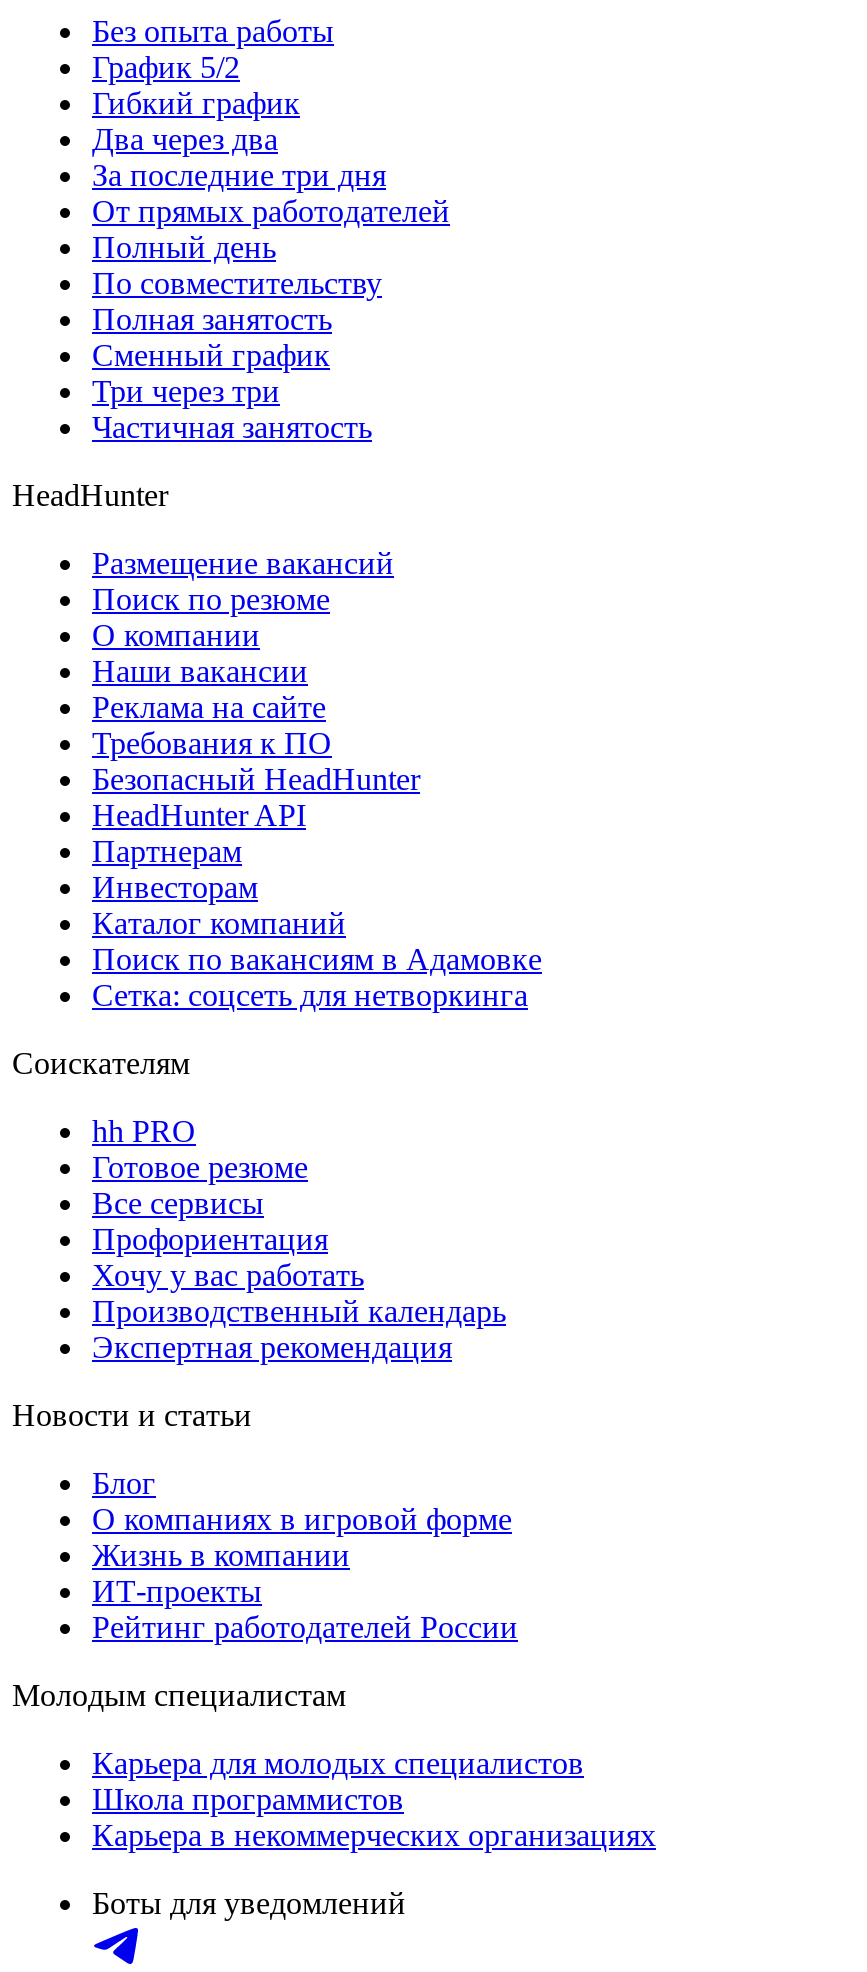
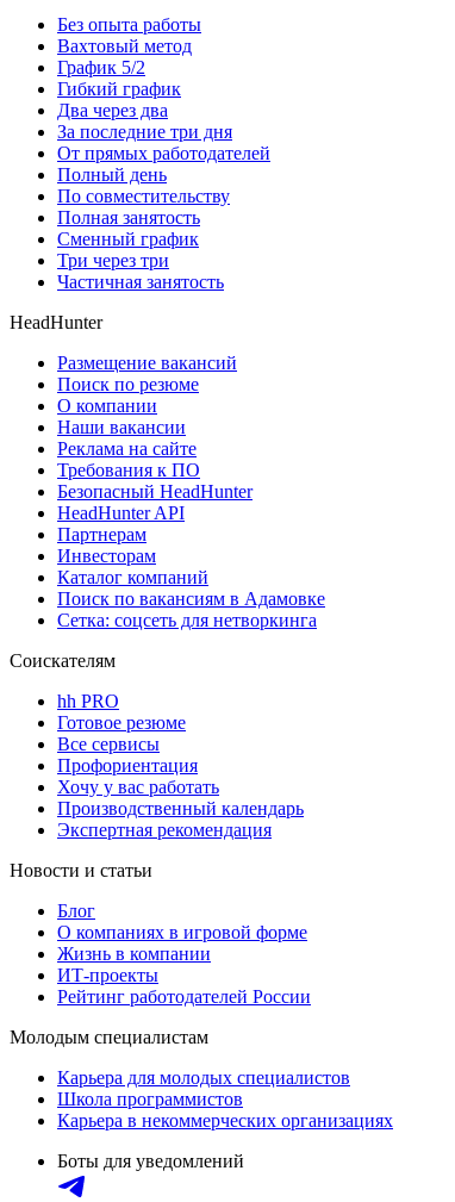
+ Вахтовый метод
